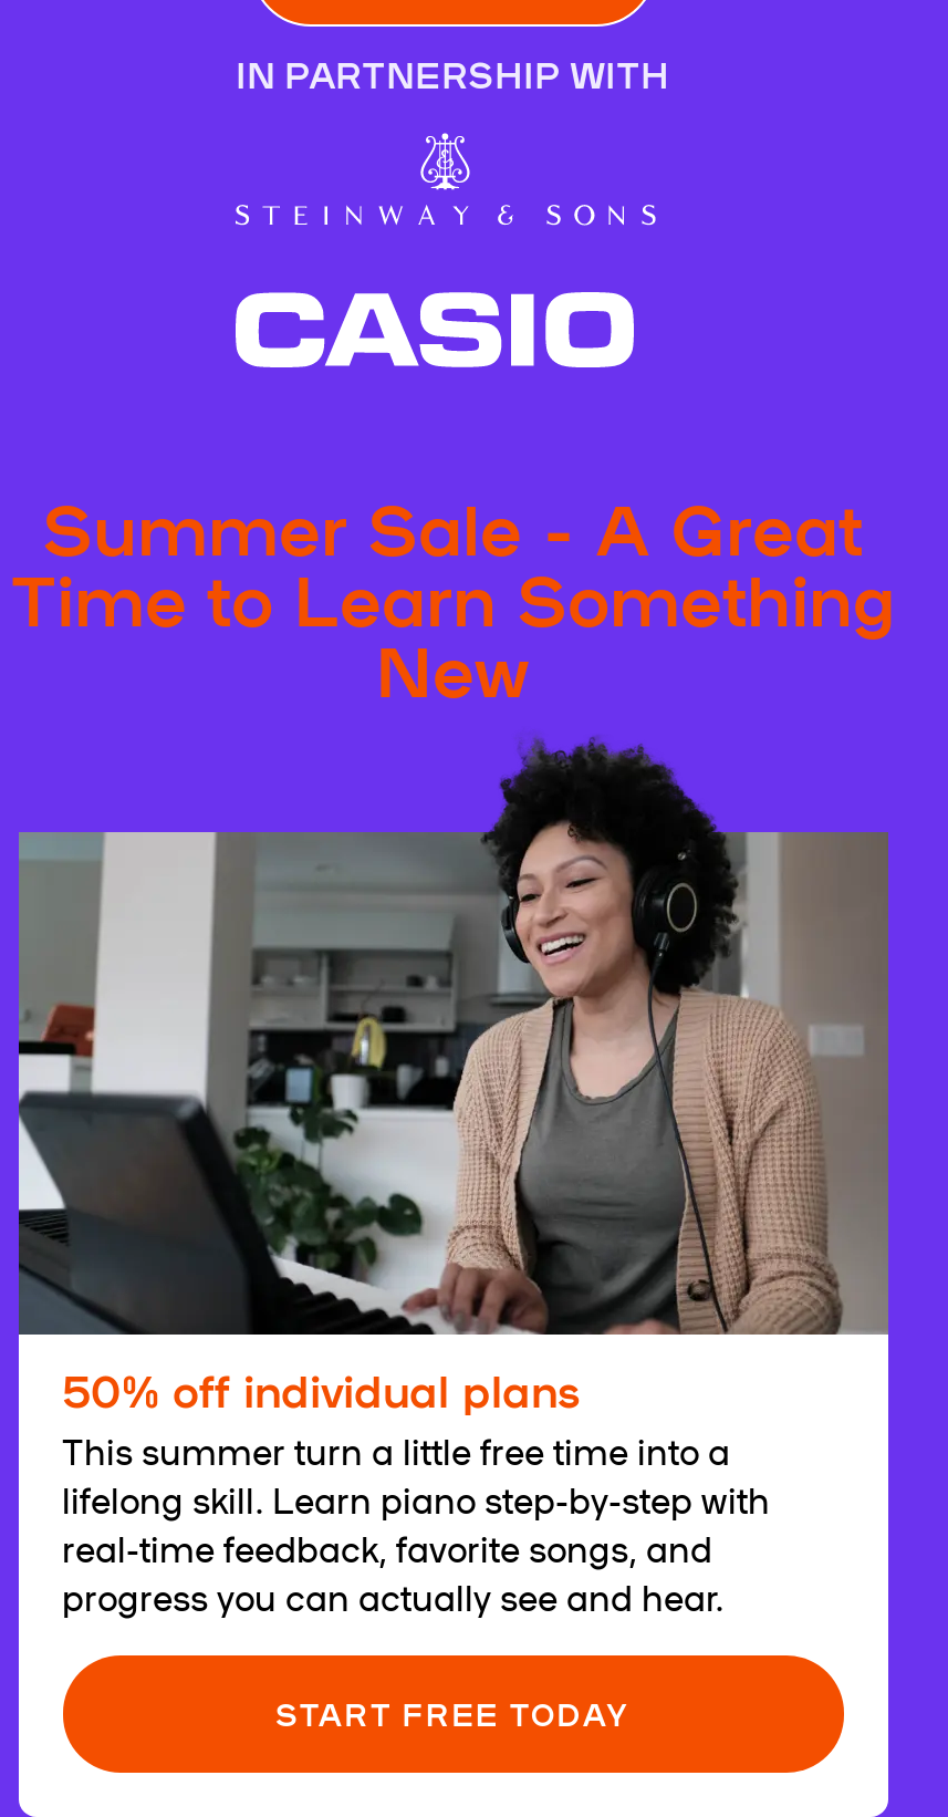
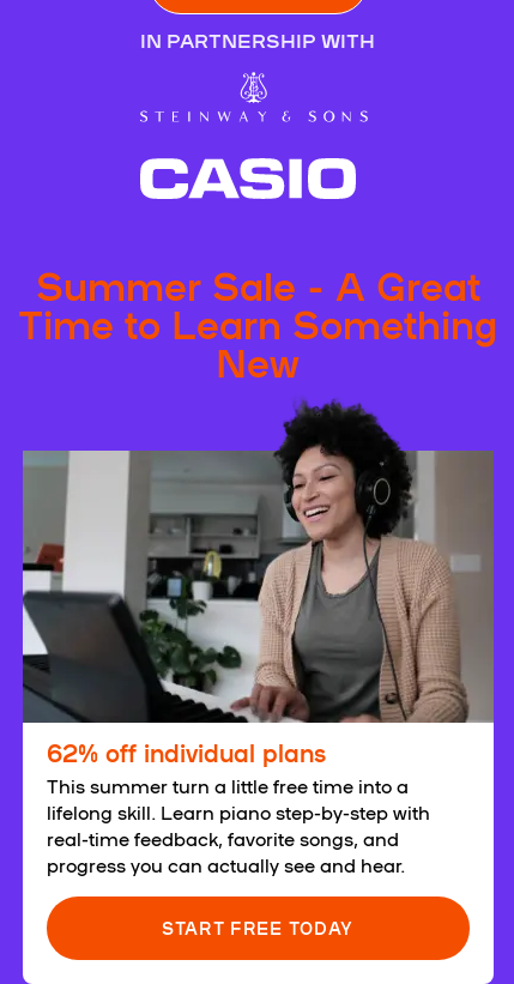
- 50% off individual plans
+ 62% off individual plans
